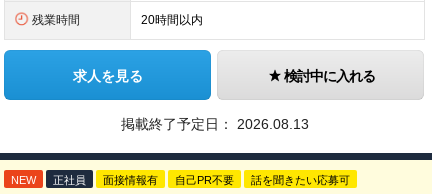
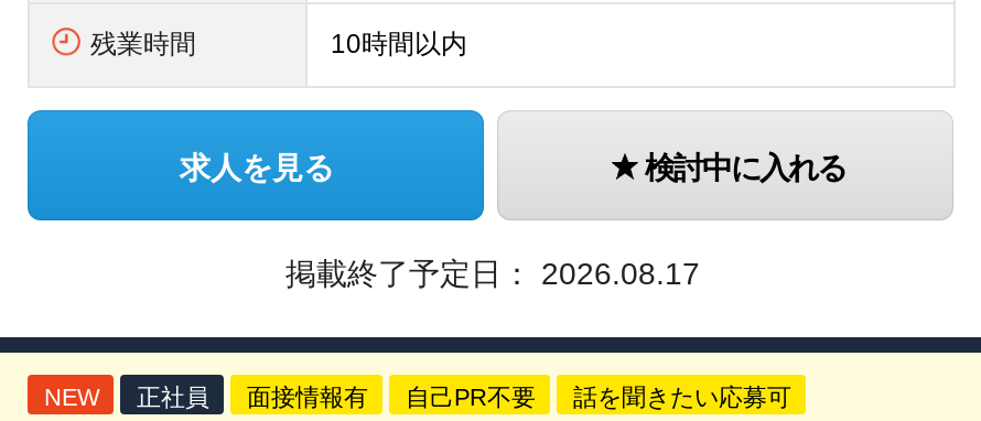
- 20時間以内
+ 10時間以内

- 掲載終了予定日：2026.08.13
+ 掲載終了予定日：2026.08.17
